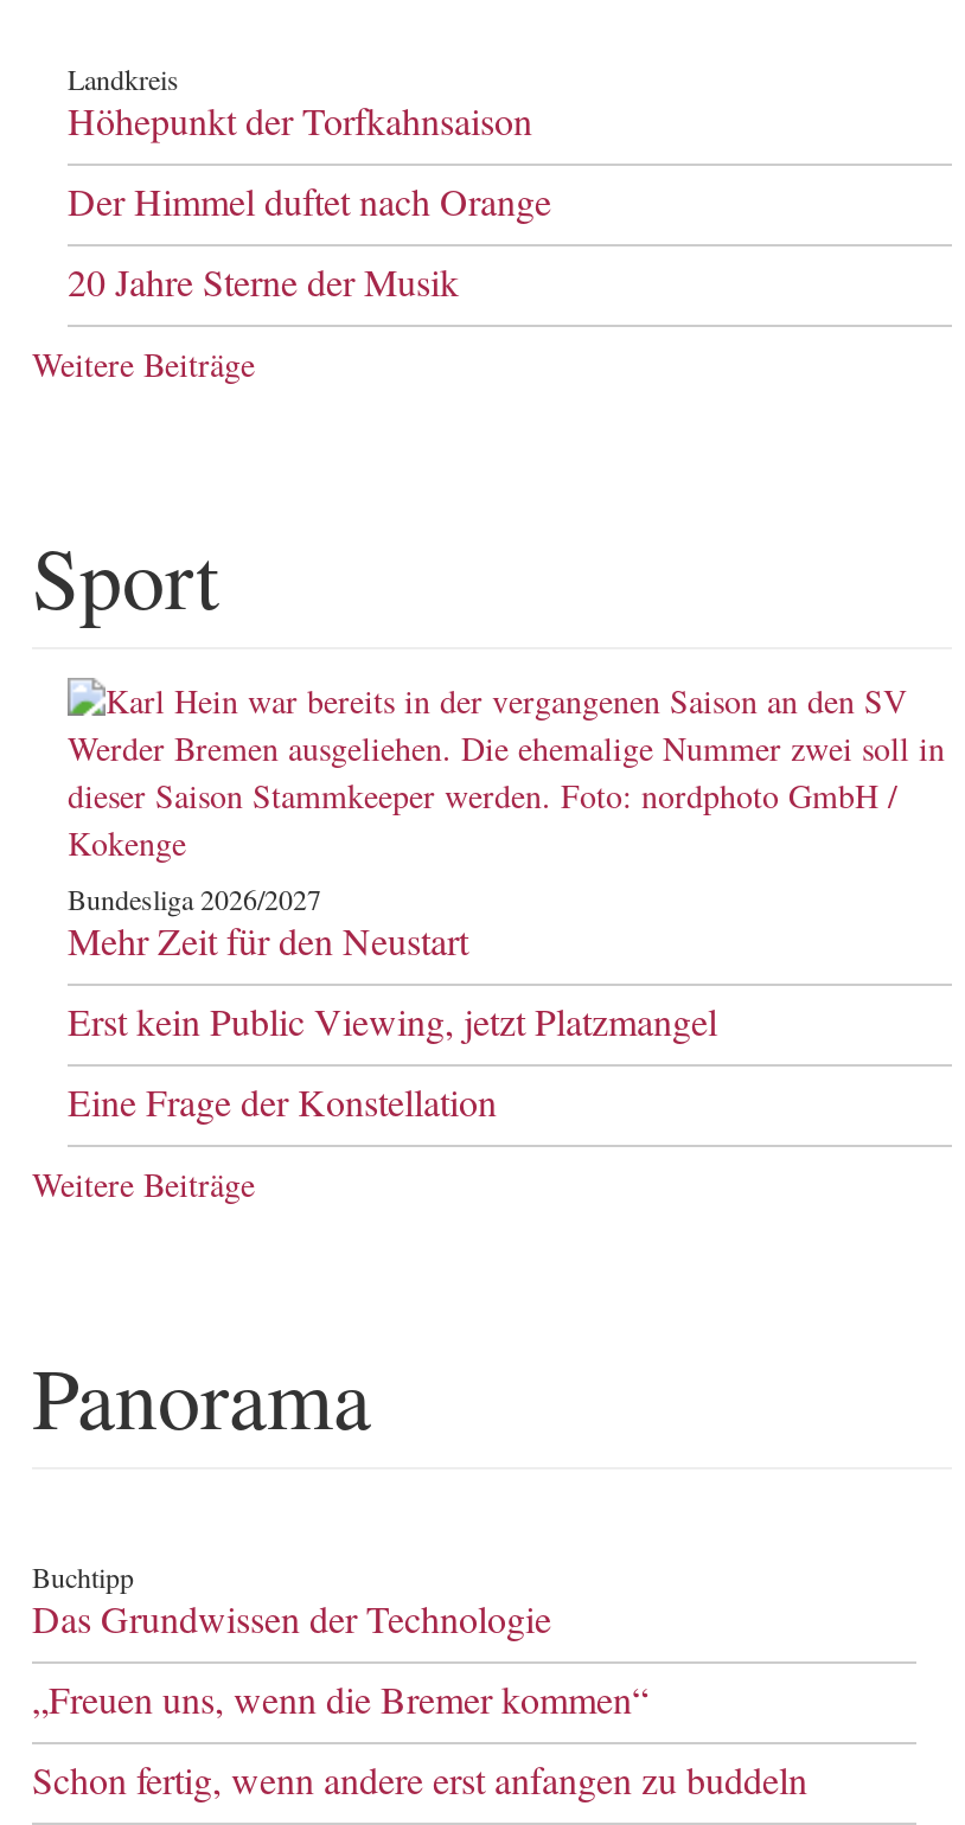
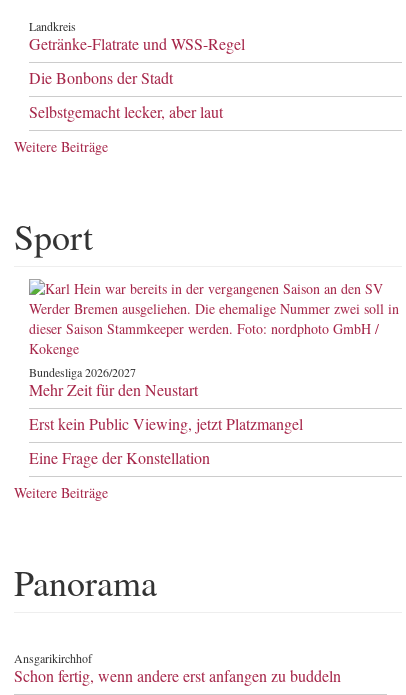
- Höhepunkt der Torfkahnsaison
+ Getränke-Flatrate und WSS-Regel

- Der Himmel duftet nach Orange
+ Die Bonbons der Stadt

- 20 Jahre Sterne der Musik
+ Selbstgemacht lecker, aber laut

- Buchtipp
- Das Grundwissen der Technologie
- „Freuen uns, wenn die Bremer kommen“
+ Ansgarikirchhof
